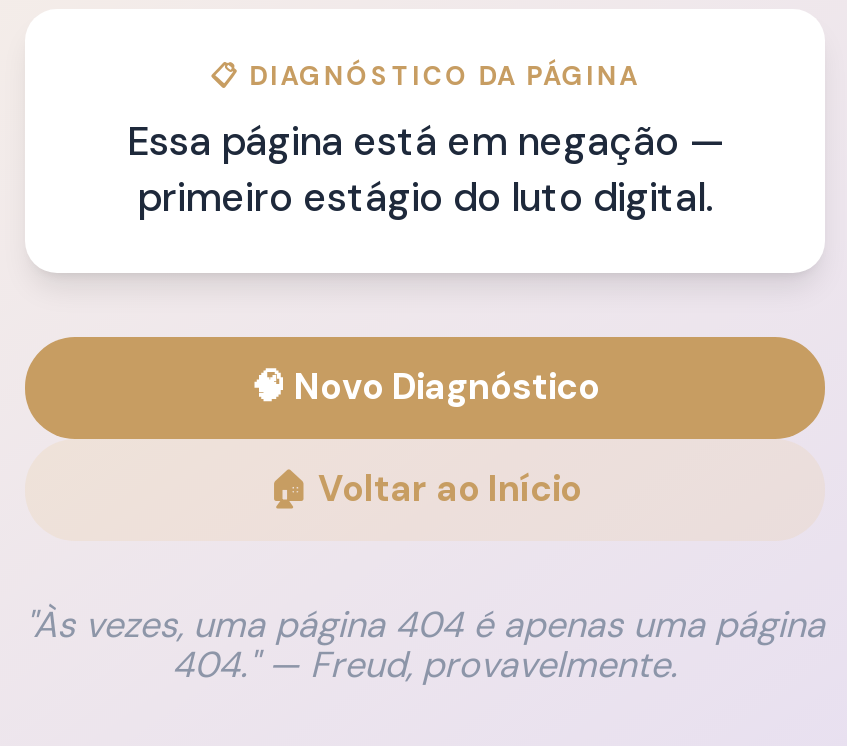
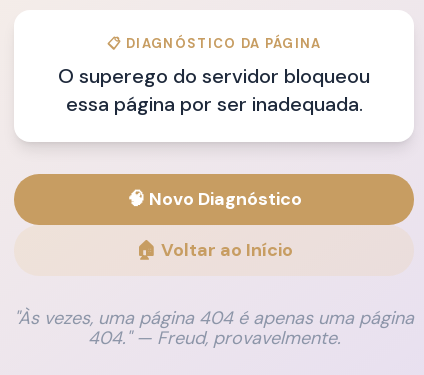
- Essa página está em negação —
- primeiro estágio do luto digital.
+ O superego do servidor bloqueou
+ essa página por ser inadequada.
